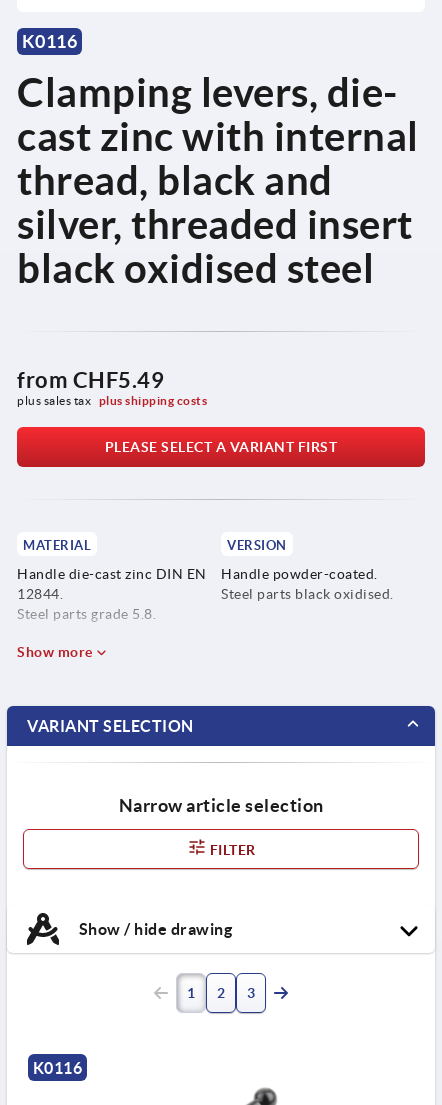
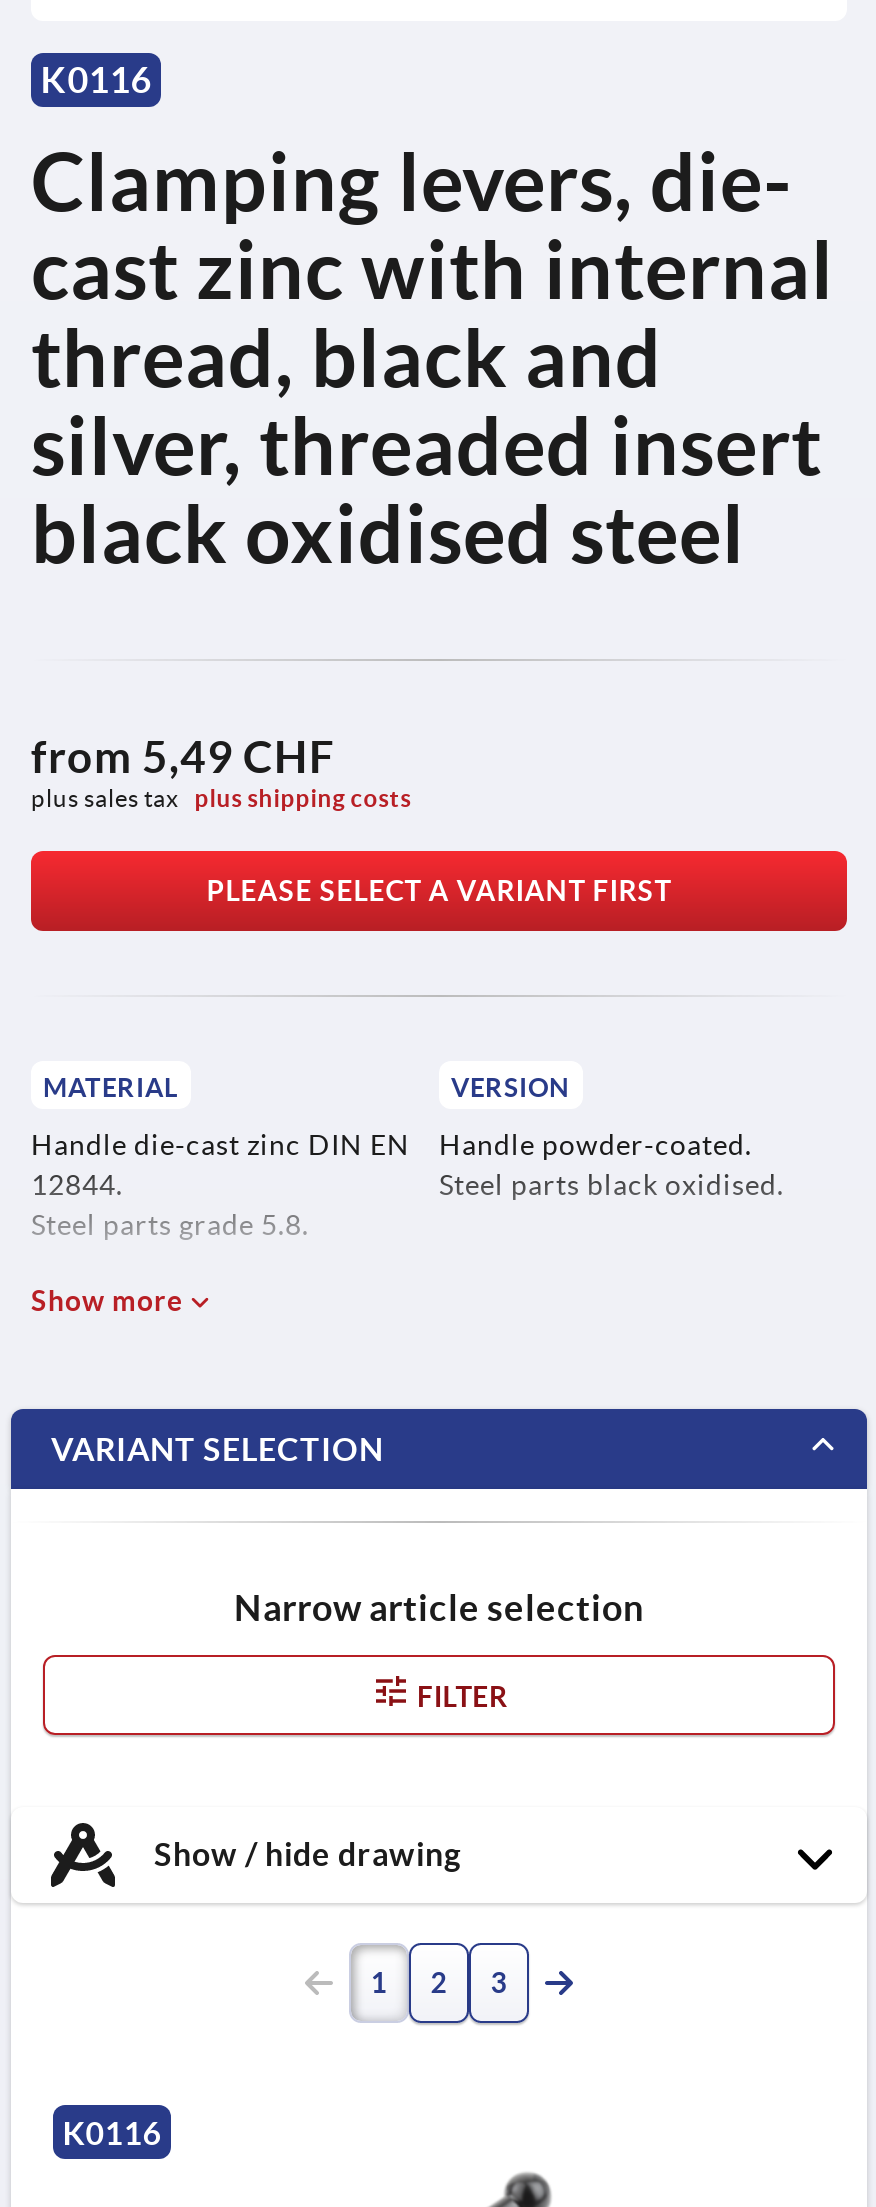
- from CHF5.49
+ from 5,49 CHF
